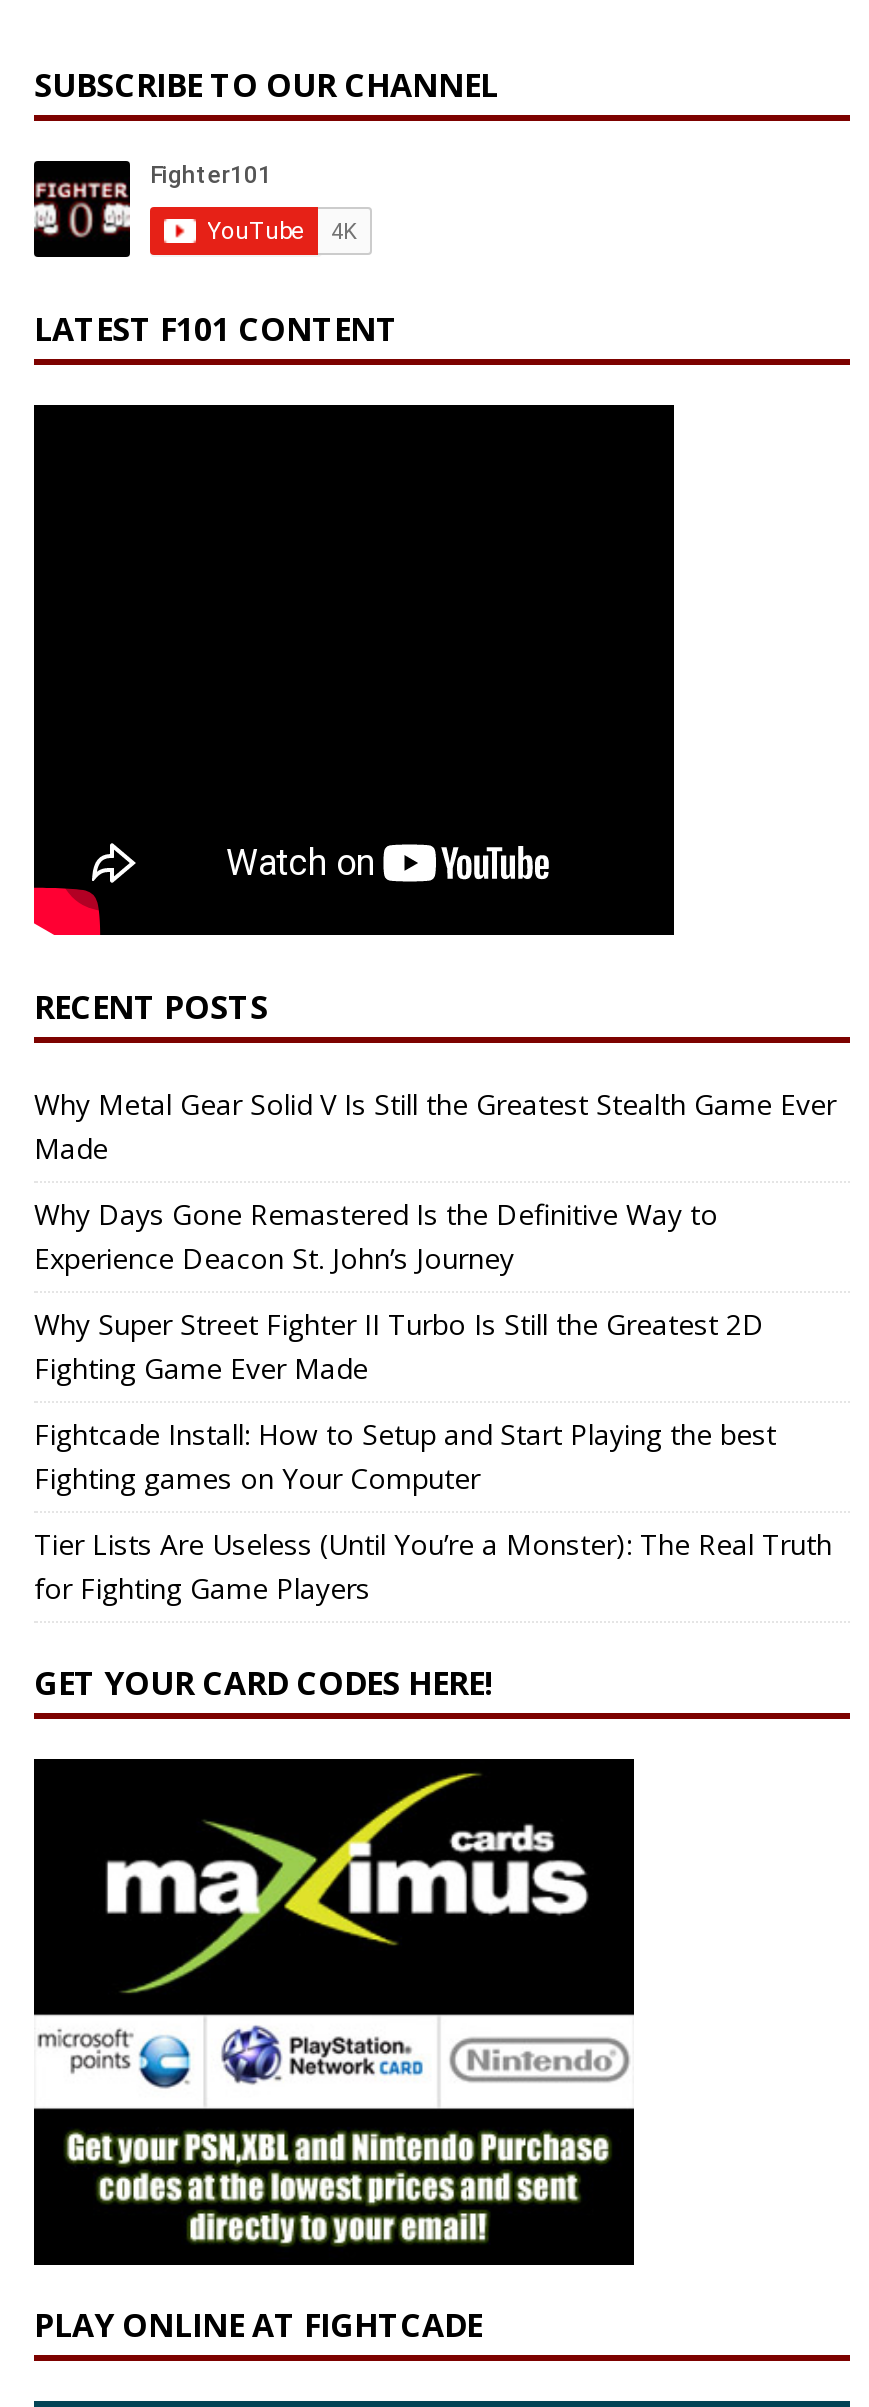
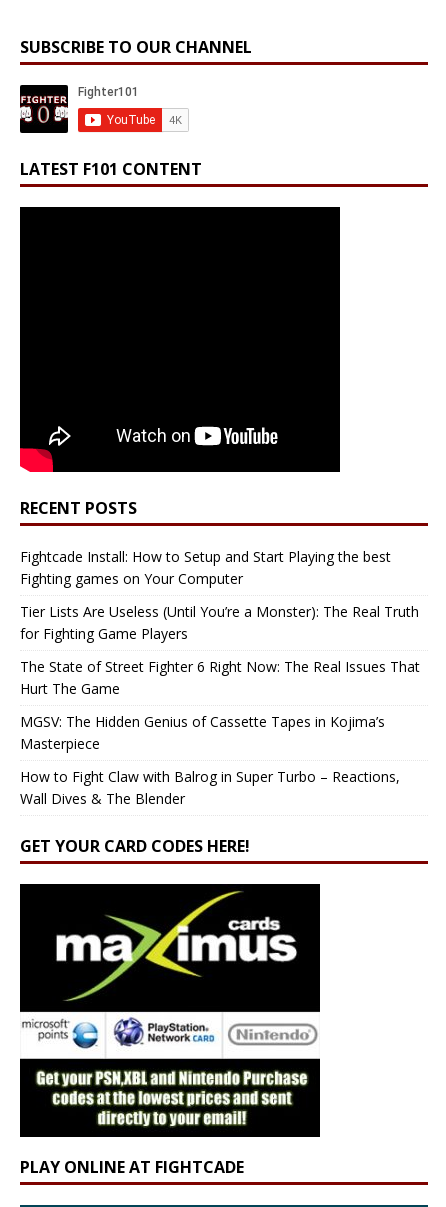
- Why Metal Gear Solid V Is Still the Greatest Stealth Game Ever
- Made
- Why Days Gone Remastered Is the Definitive Way to
- Experience Deacon St. John’s Journey
- Why Super Street Fighter II Turbo Is Still the Greatest 2D
- Fighting Game Ever Made

moved up: Fightcade Install: How to Setup and Start Playing the best | Fighting games on Your Computer | Tier Lists Are Useless (Until You’re a Monster): The Real Truth | for Fighting Game Players

+ The State of Street Fighter 6 Right Now: The Real Issues That
+ Hurt The Game
+ MGSV: The Hidden Genius of Cassette Tapes in Kojima’s
+ Masterpiece
+ How to Fight Claw with Balrog in Super Turbo – Reactions,
+ Wall Dives & The Blender
